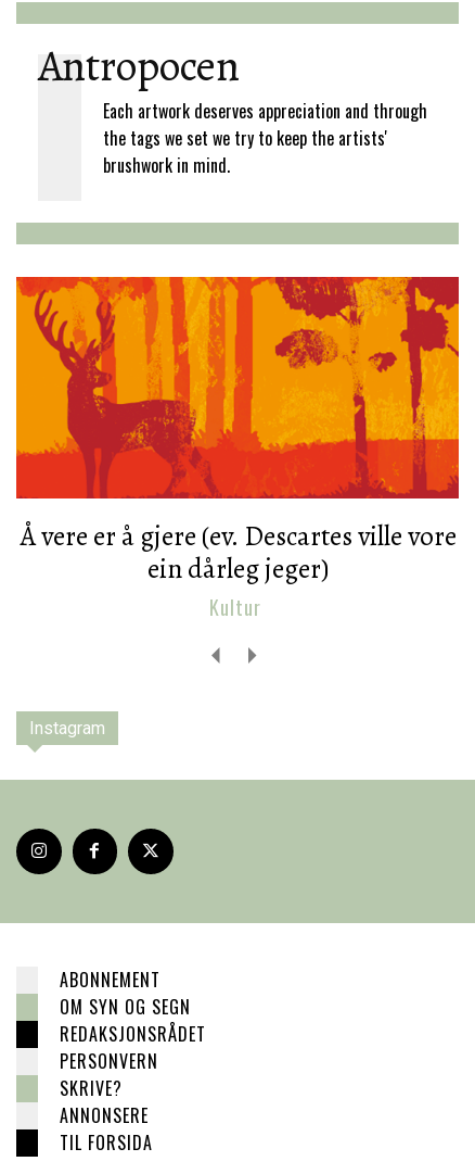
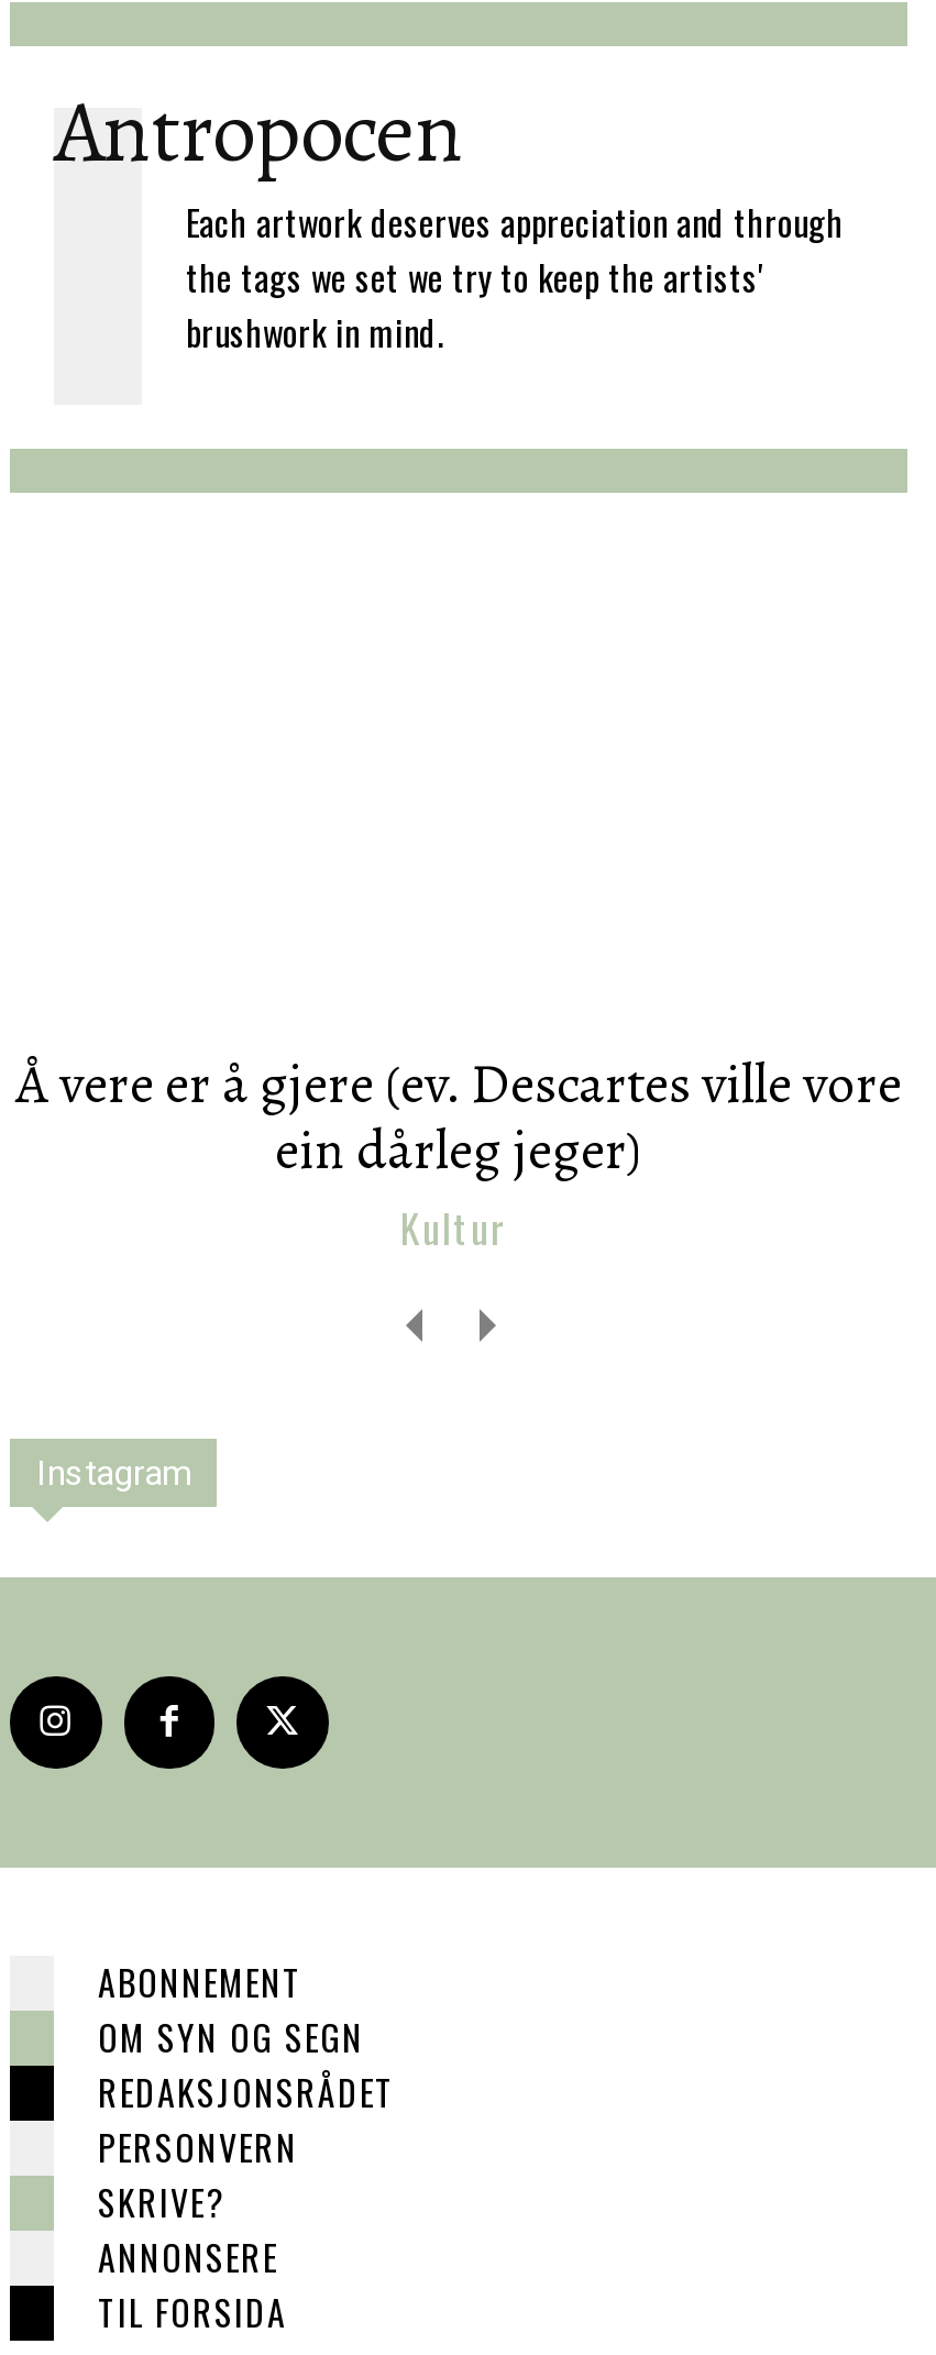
- [image]
